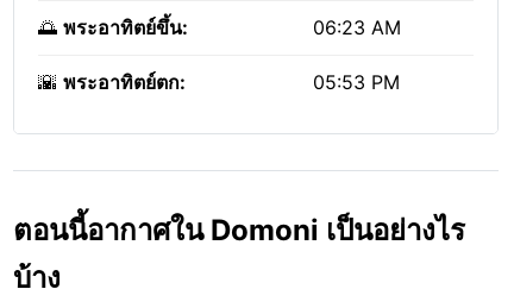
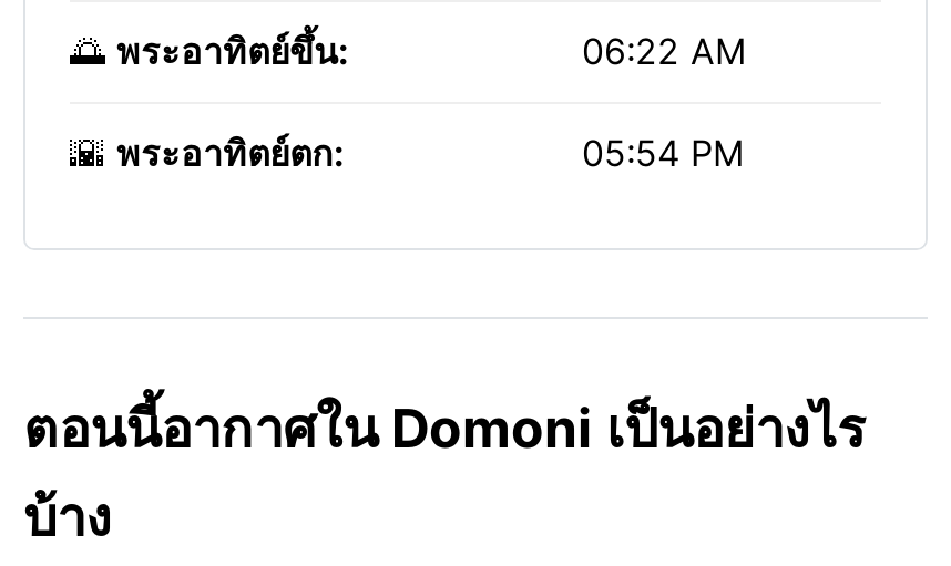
- 06:23 AM
+ 06:22 AM

- 05:53 PM
+ 05:54 PM
